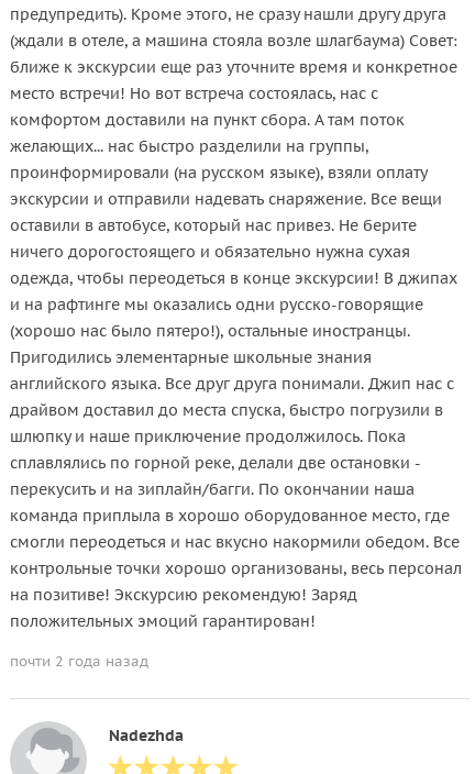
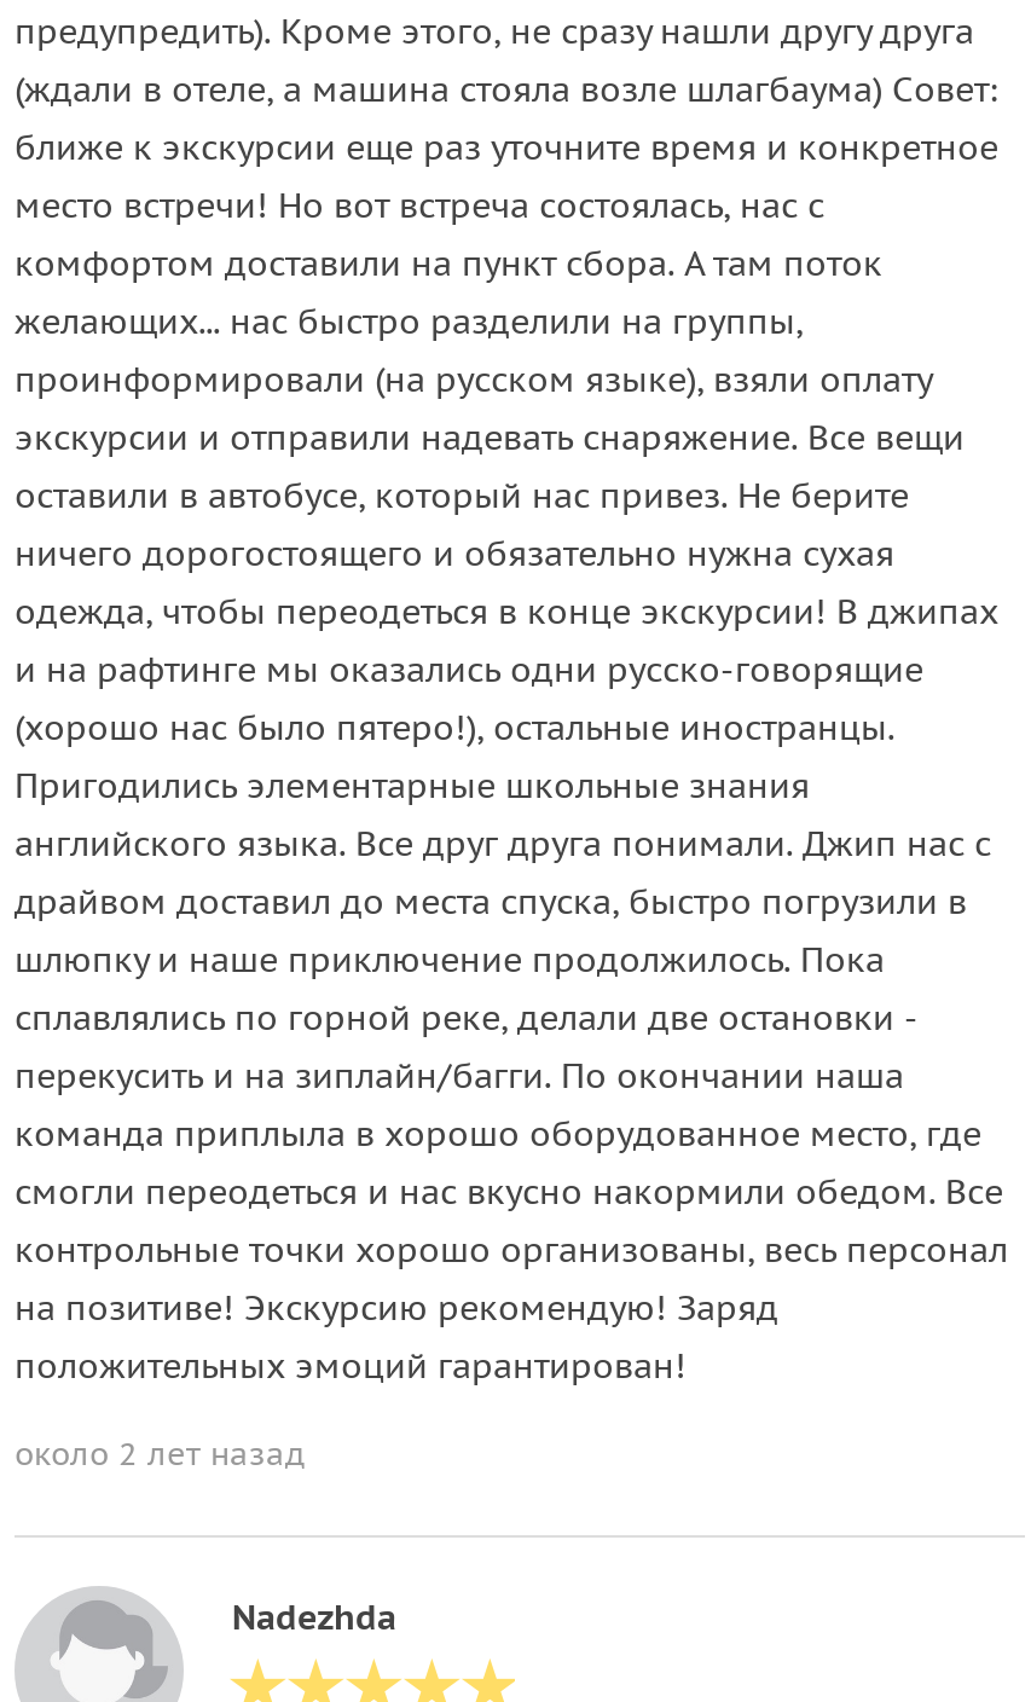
- почти 2 года назад
+ около 2 лет назад
